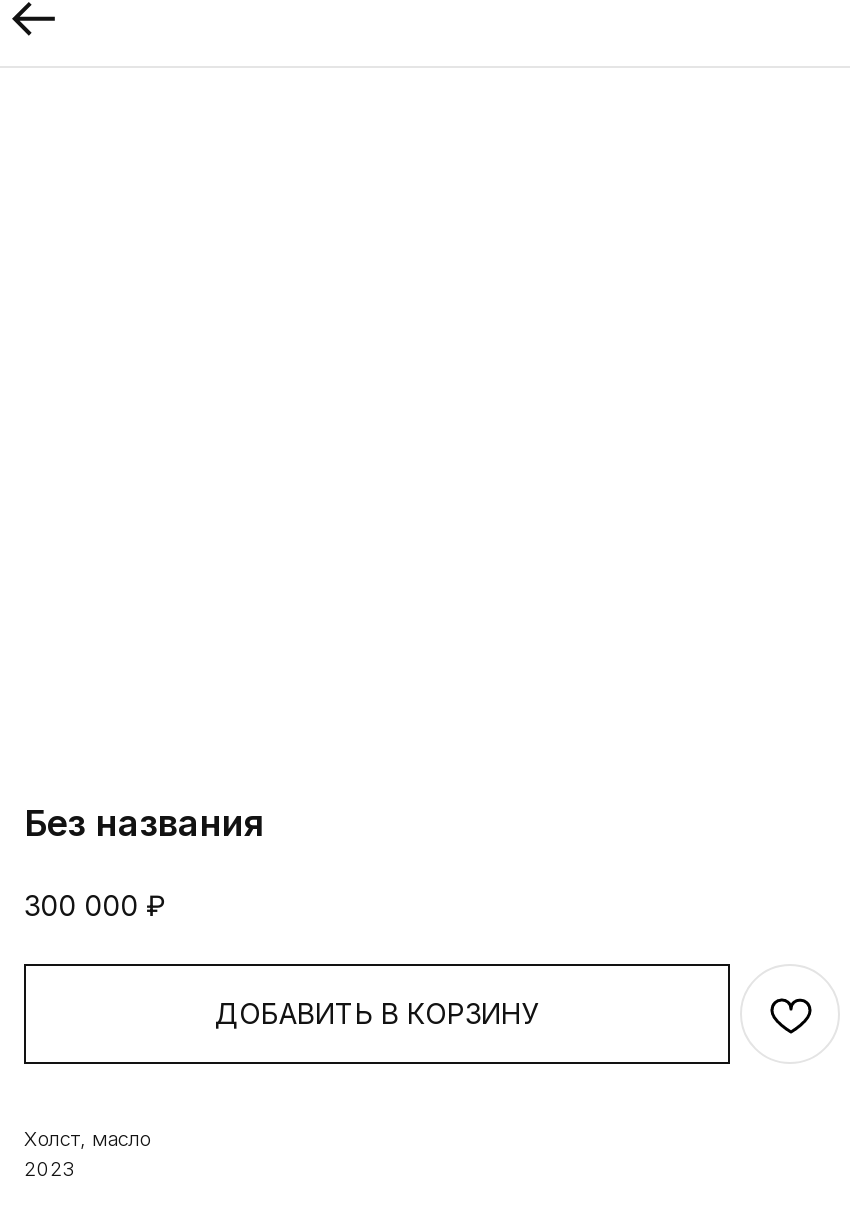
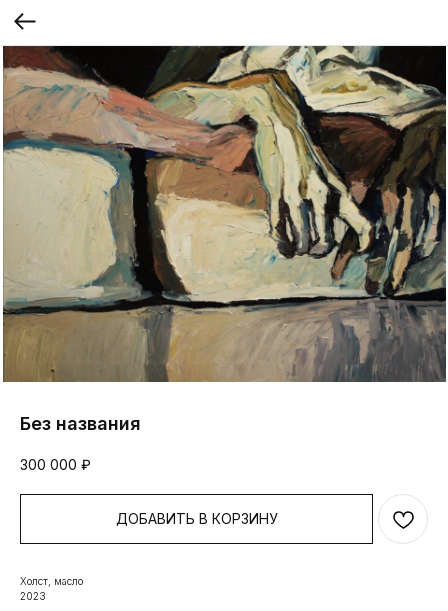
+ [image]
